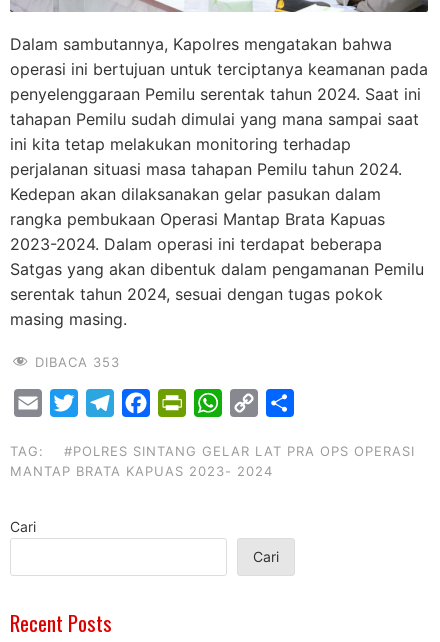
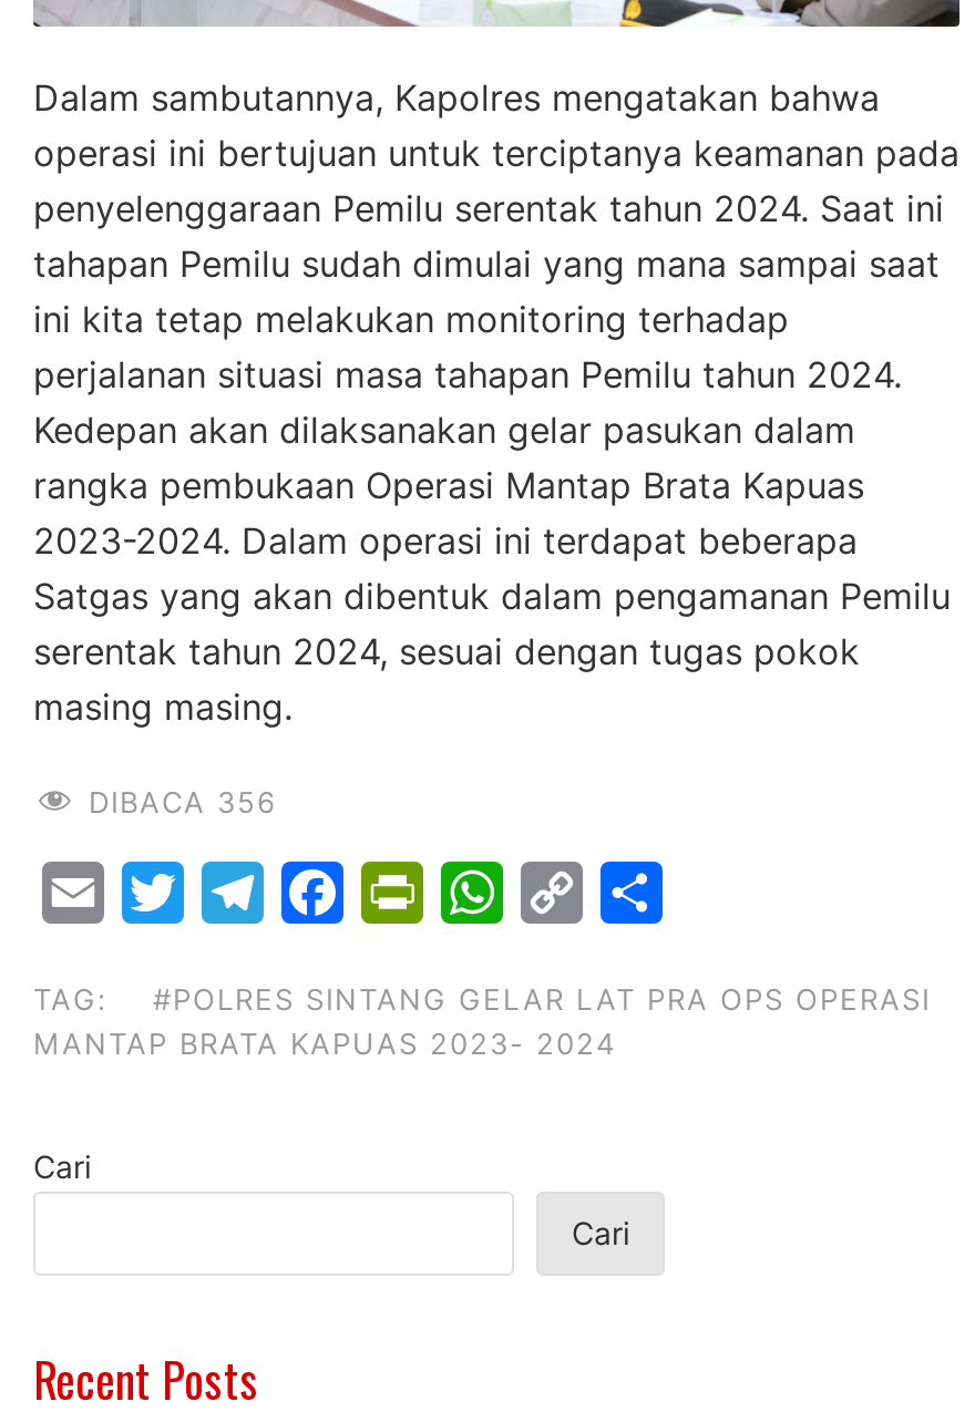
- DIBACA 353
+ DIBACA 356
